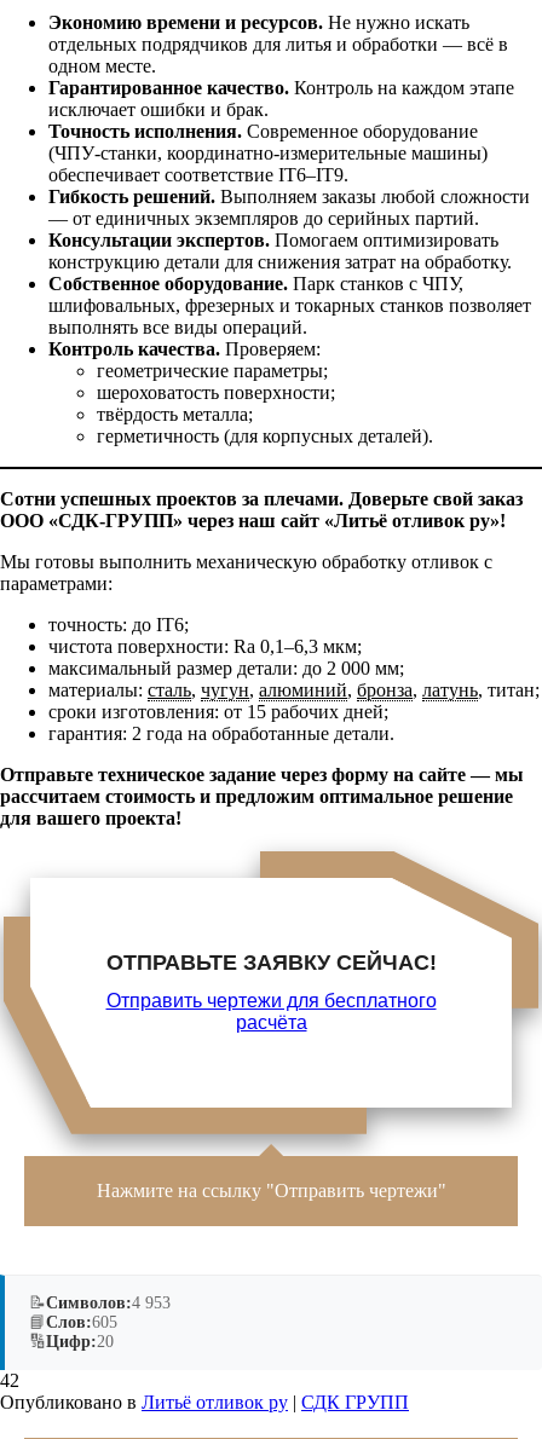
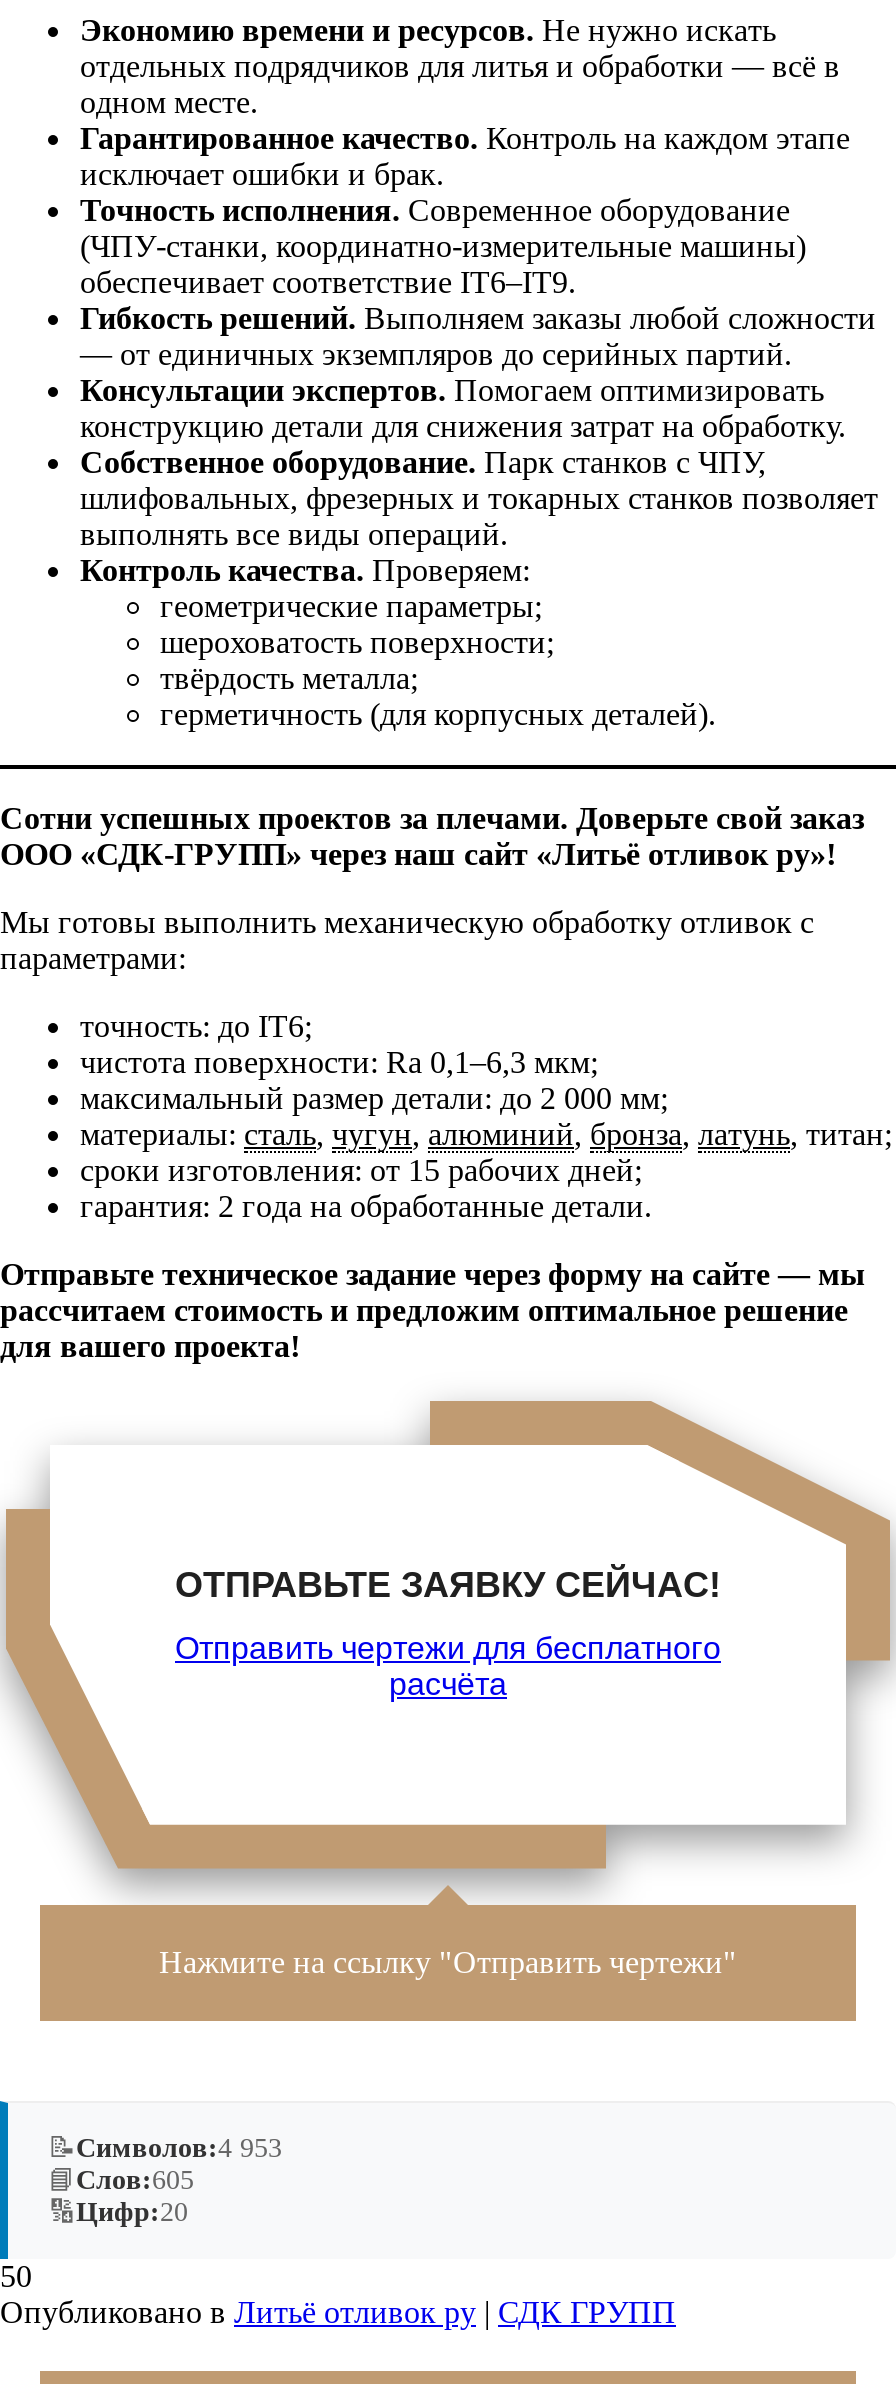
- 42
+ 50
